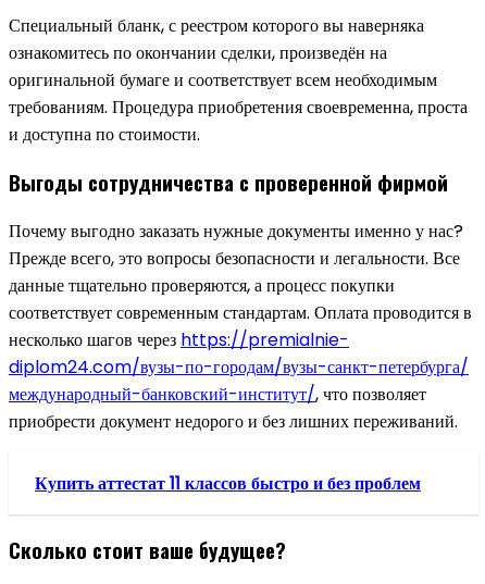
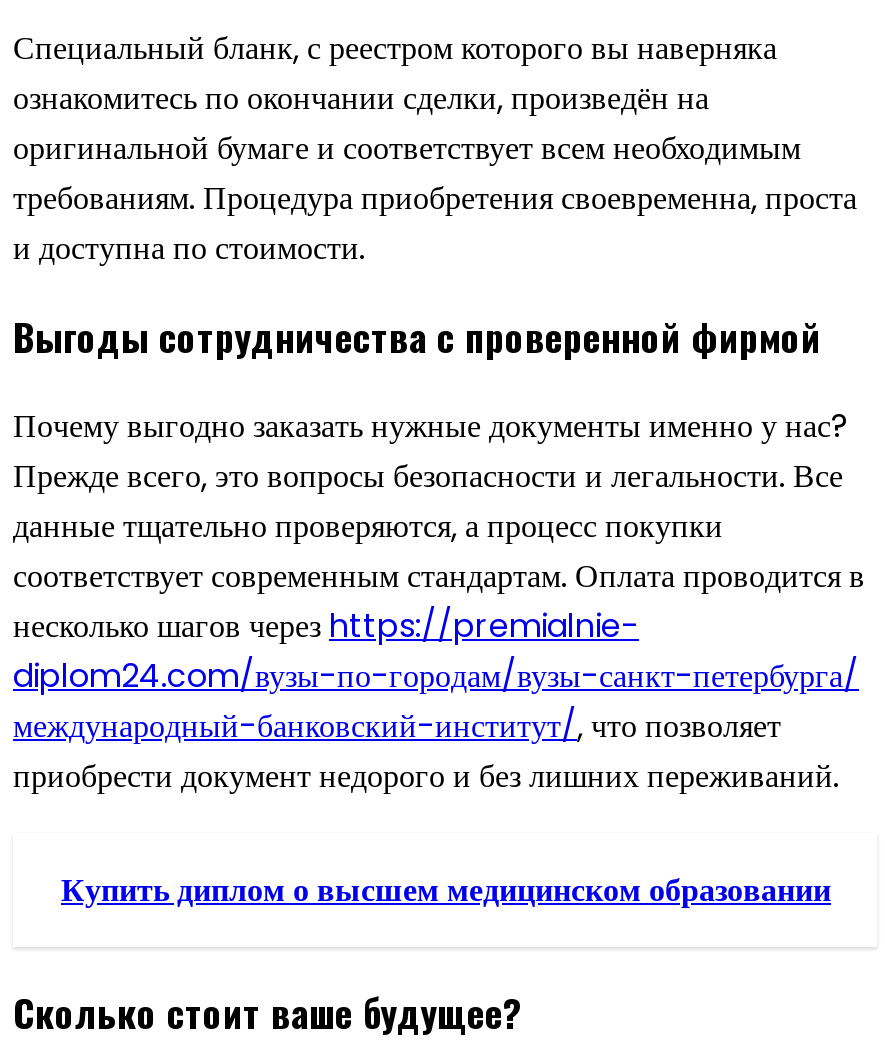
- Купить аттестат 11 классов быстро и без проблем
+ Купить диплом о высшем медицинском образовании
